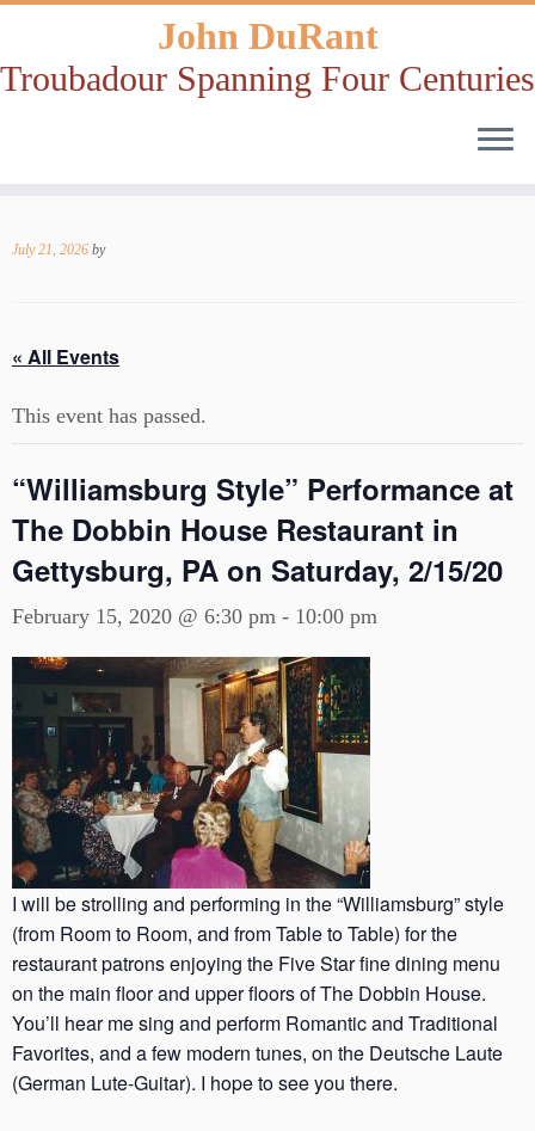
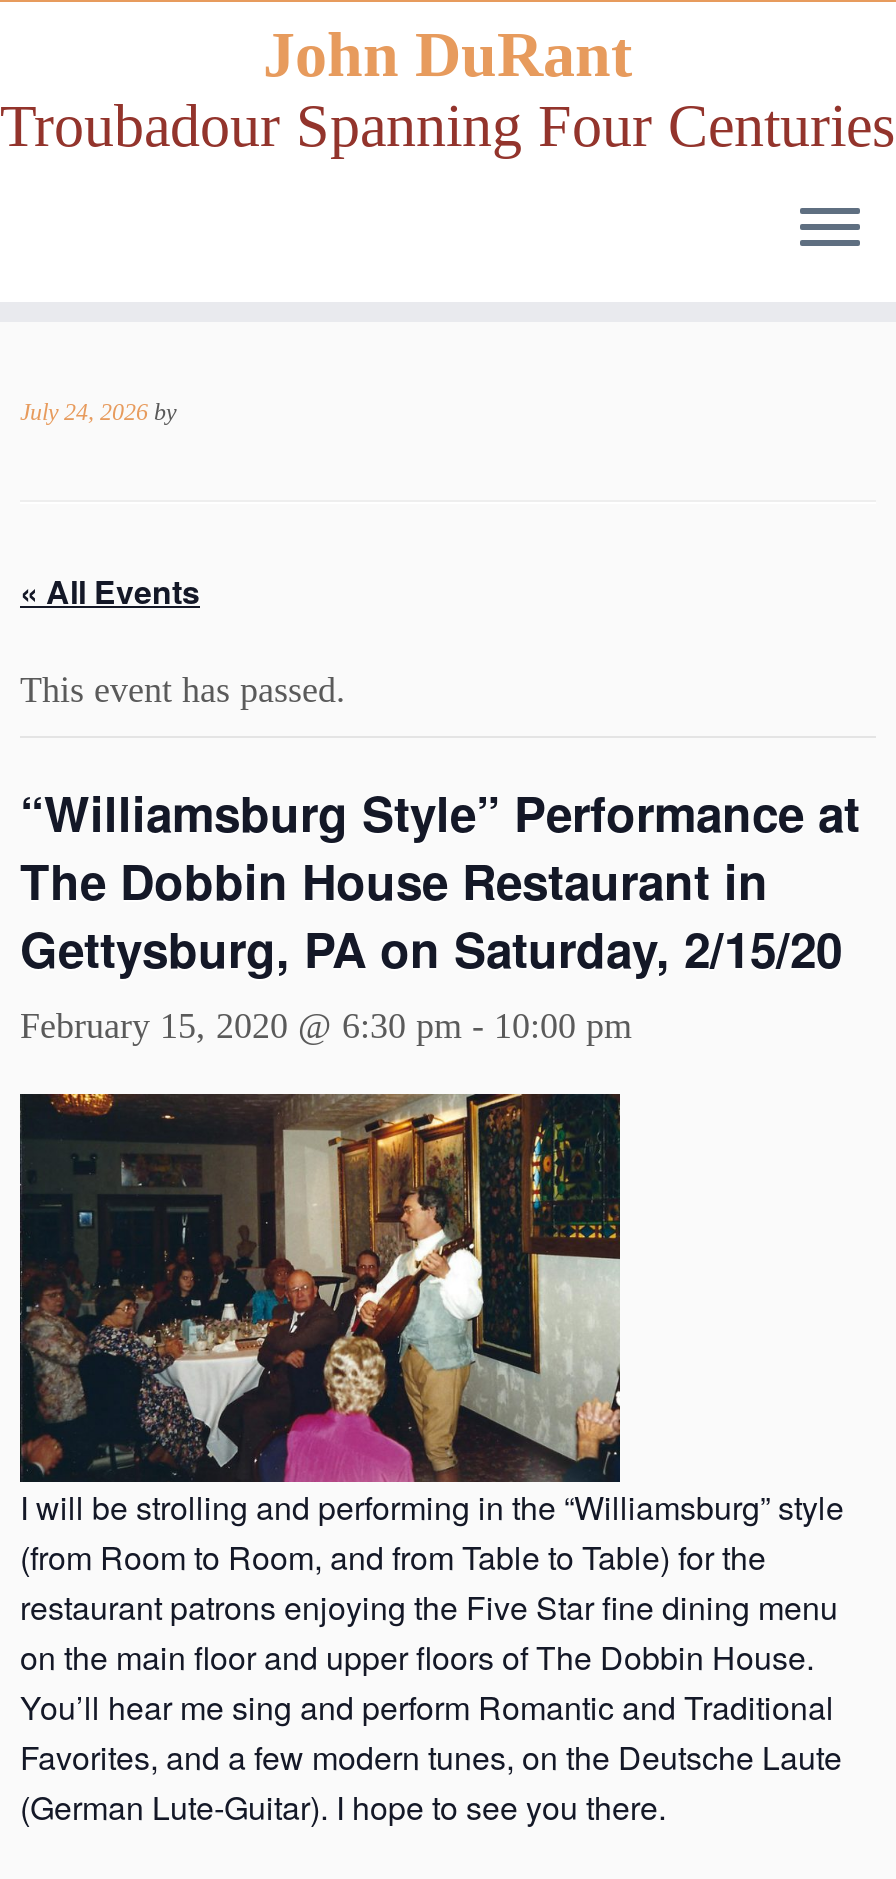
- July 21, 2026 by
+ July 24, 2026 by
